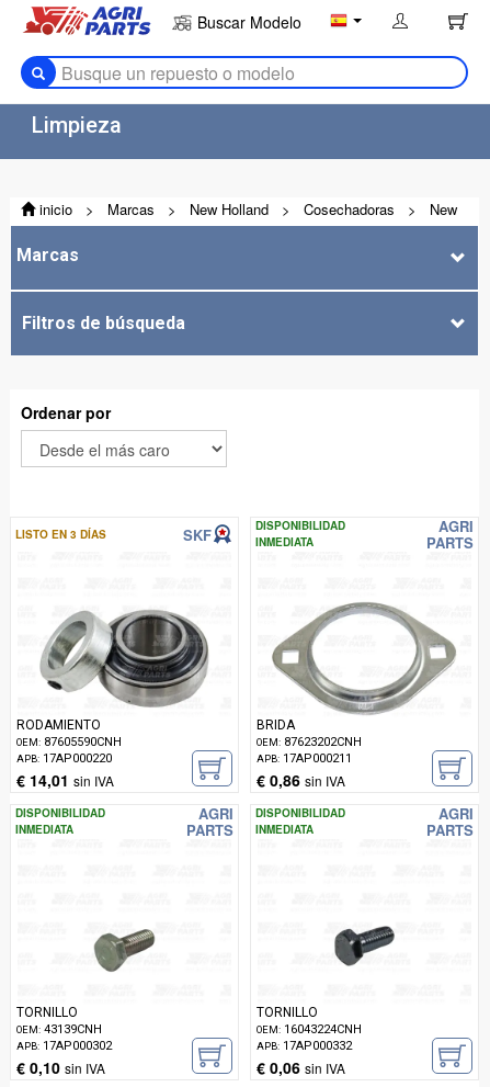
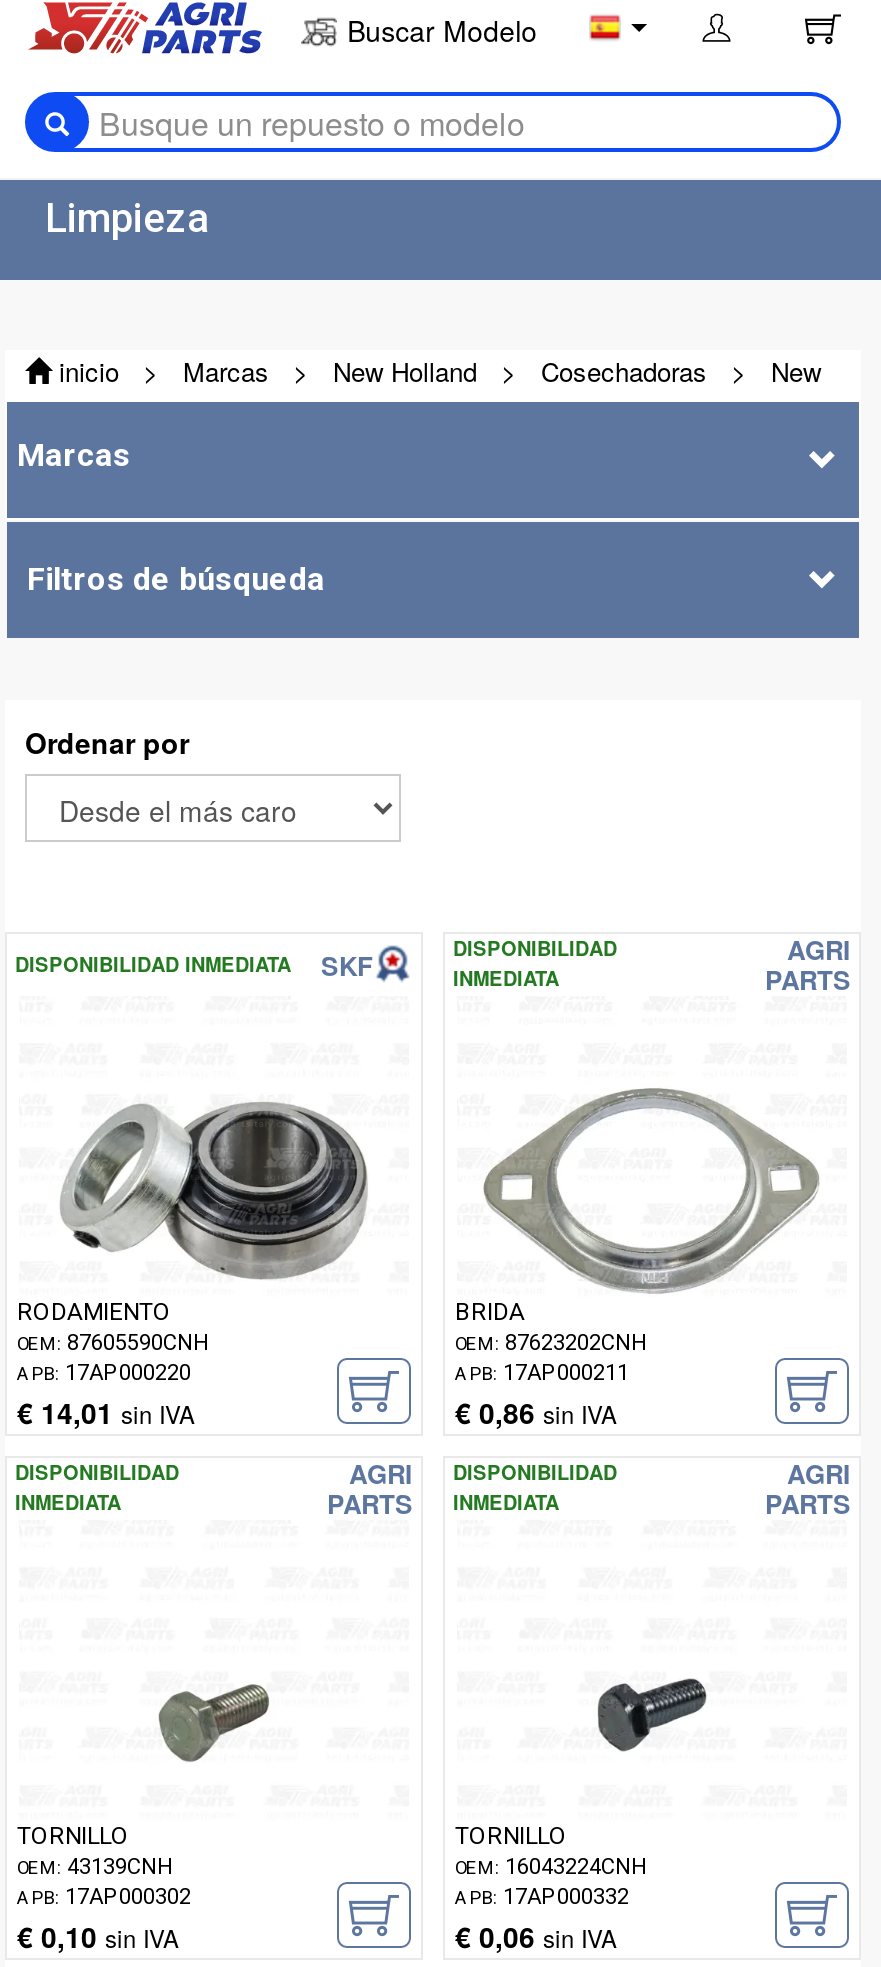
- LISTO EN 3 DÍAS
+ DISPONIBILIDAD INMEDIATA
